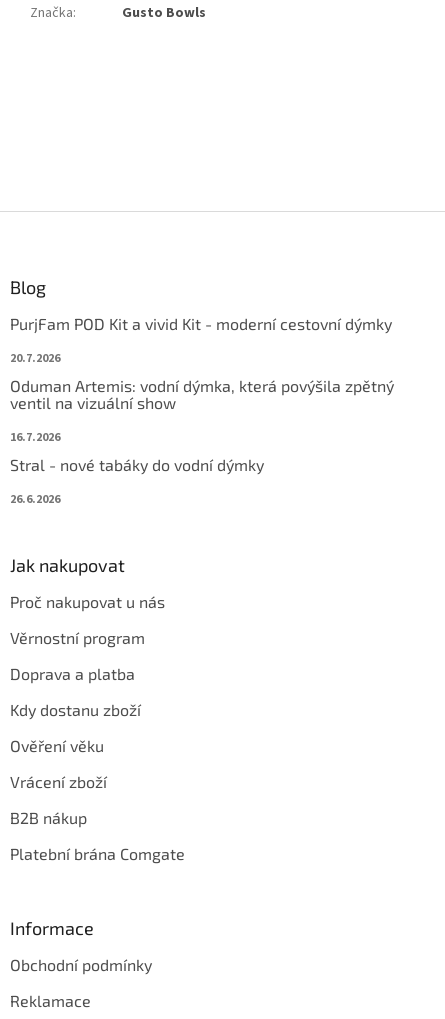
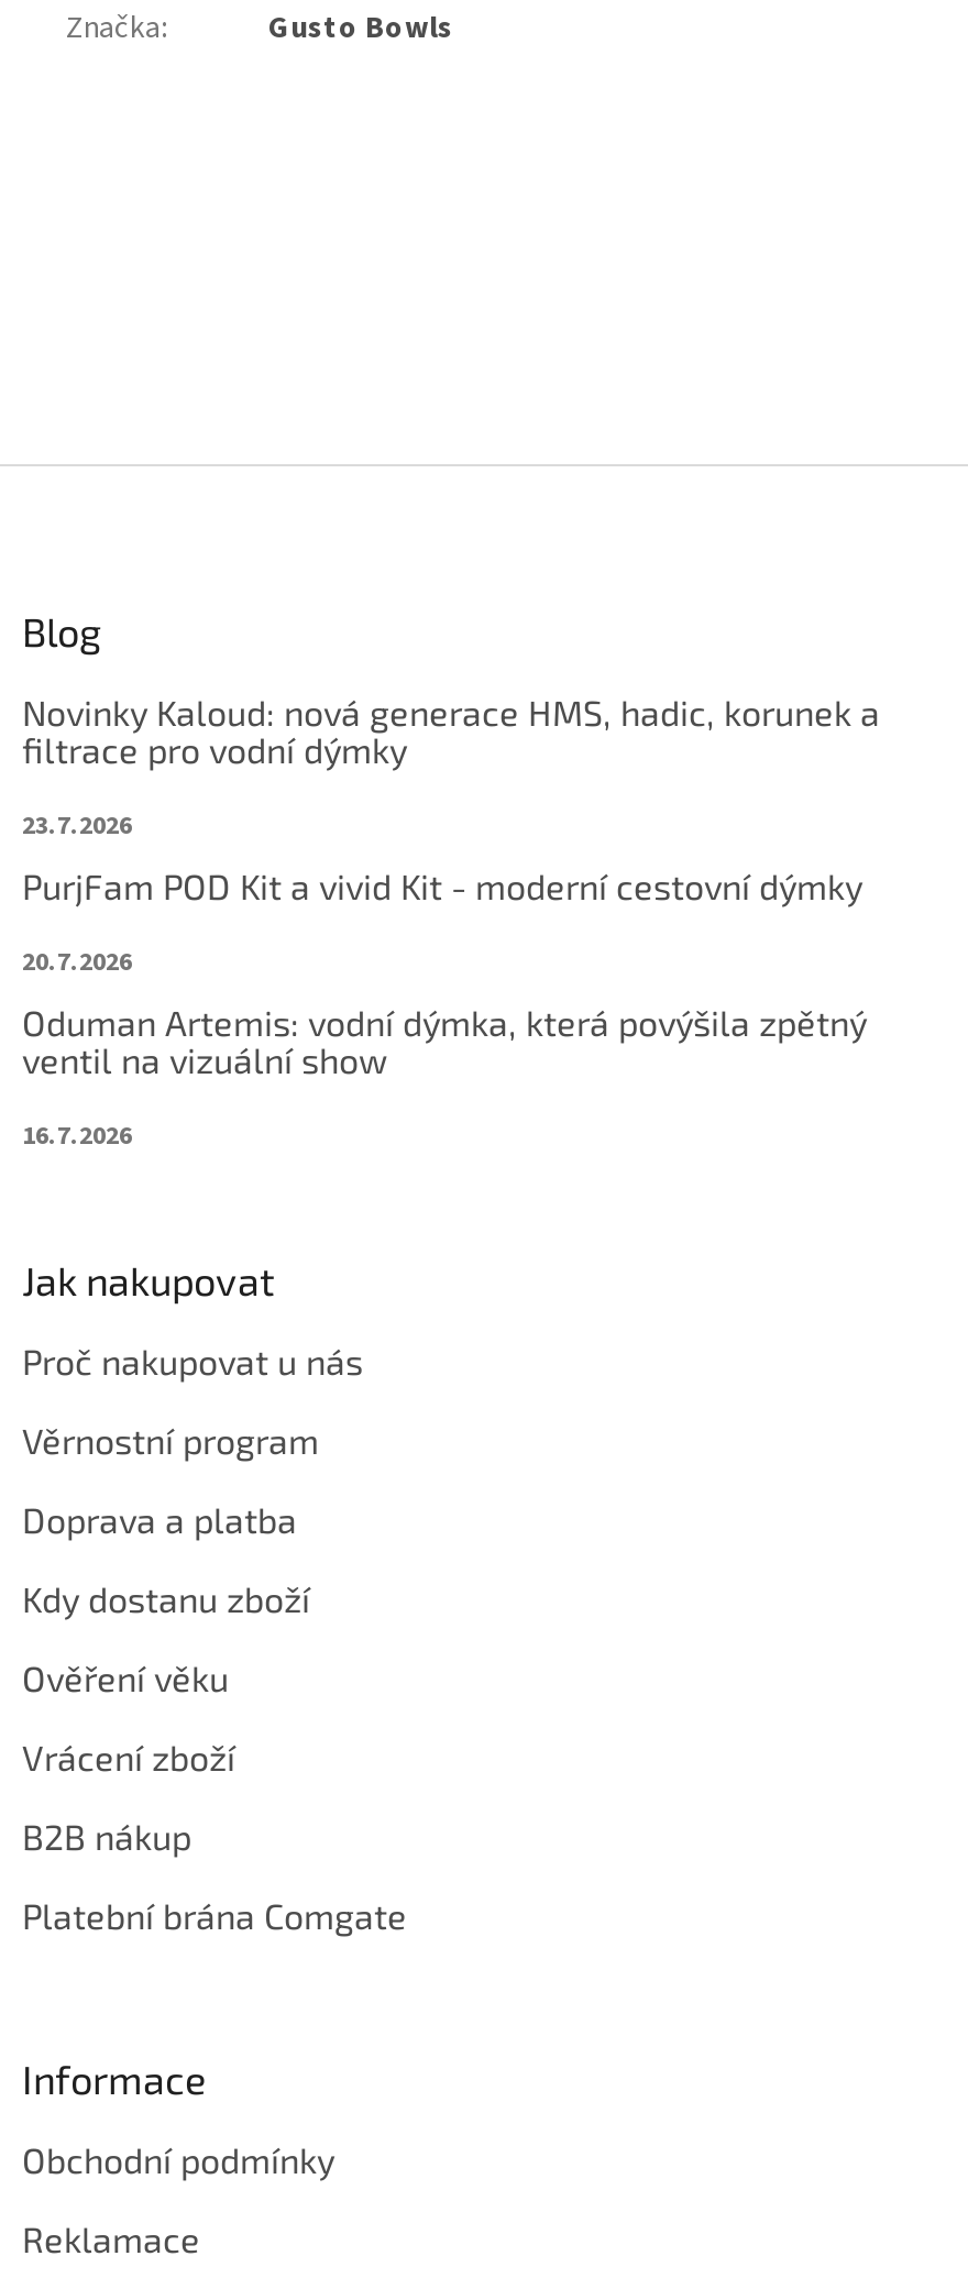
+ Novinky Kaloud: nová generace HMS, hadic, korunek a
+ filtrace pro vodní dýmky
+ 23.7.2026

moved down: PurjFam POD Kit a vivid Kit - moderní cestovní dýmky | 20.7.2026 | Oduman Artemis: vodní dýmka, která povýšila zpětný | ventil na vizuální show | 16.7.2026

- Stral - nové tabáky do vodní dýmky
- 26.6.2026
